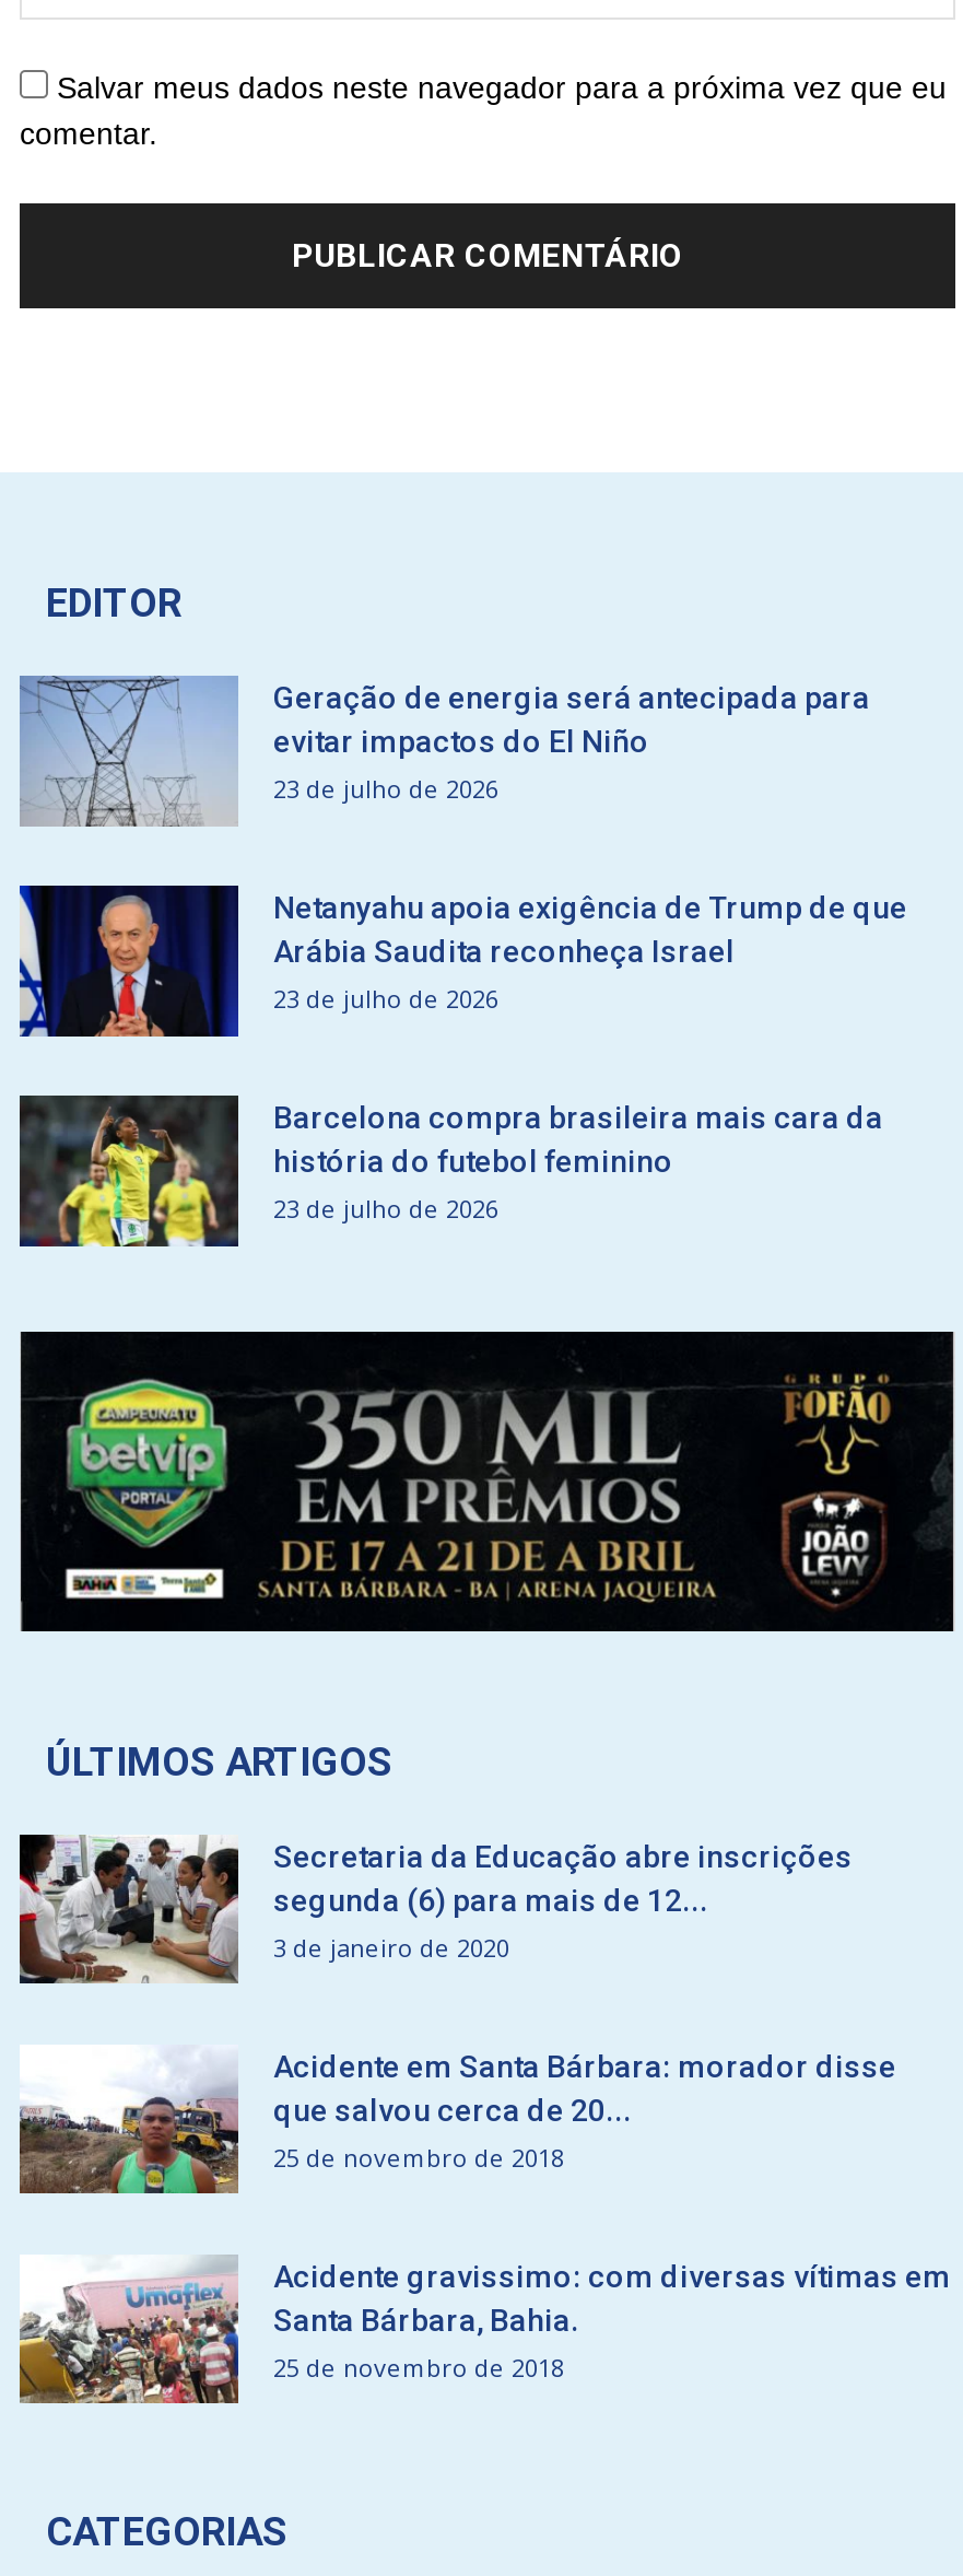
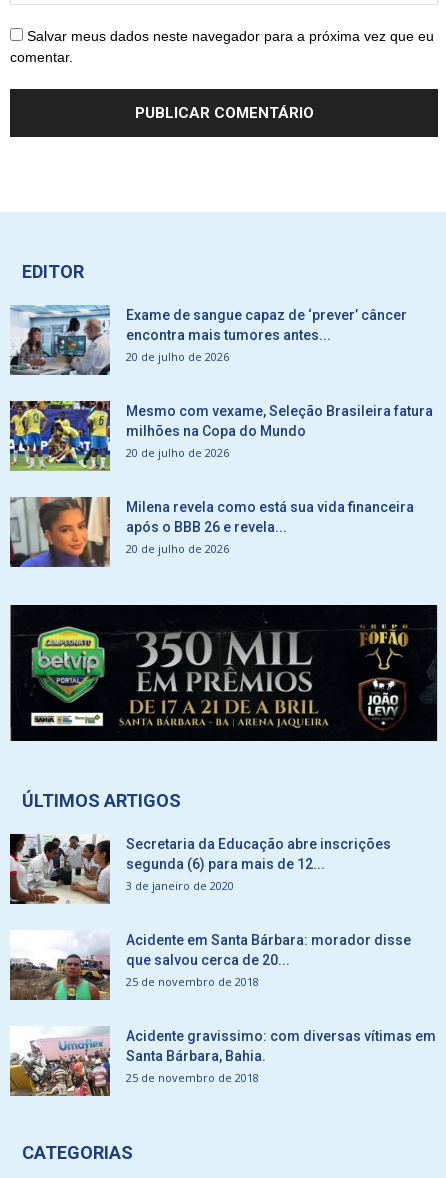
- [image]
- Geração de energia será antecipada para
- evitar impactos do El Niño
- 23 de julho de 2026
+ [image]
+ Exame de sangue capaz de ‘prever’ câncer
+ encontra mais tumores antes...
+ 20 de julho de 2026

- [image]
- Netanyahu apoia exigência de Trump de que
- Arábia Saudita reconheça Israel
- 23 de julho de 2026
+ [image]
+ Mesmo com vexame, Seleção Brasileira fatura
+ milhões na Copa do Mundo
+ 20 de julho de 2026

- [image]
- Barcelona compra brasileira mais cara da
- história do futebol feminino
- 23 de julho de 2026
+ [image]
+ Milena revela como está sua vida financeira
+ após o BBB 26 e revela...
+ 20 de julho de 2026
